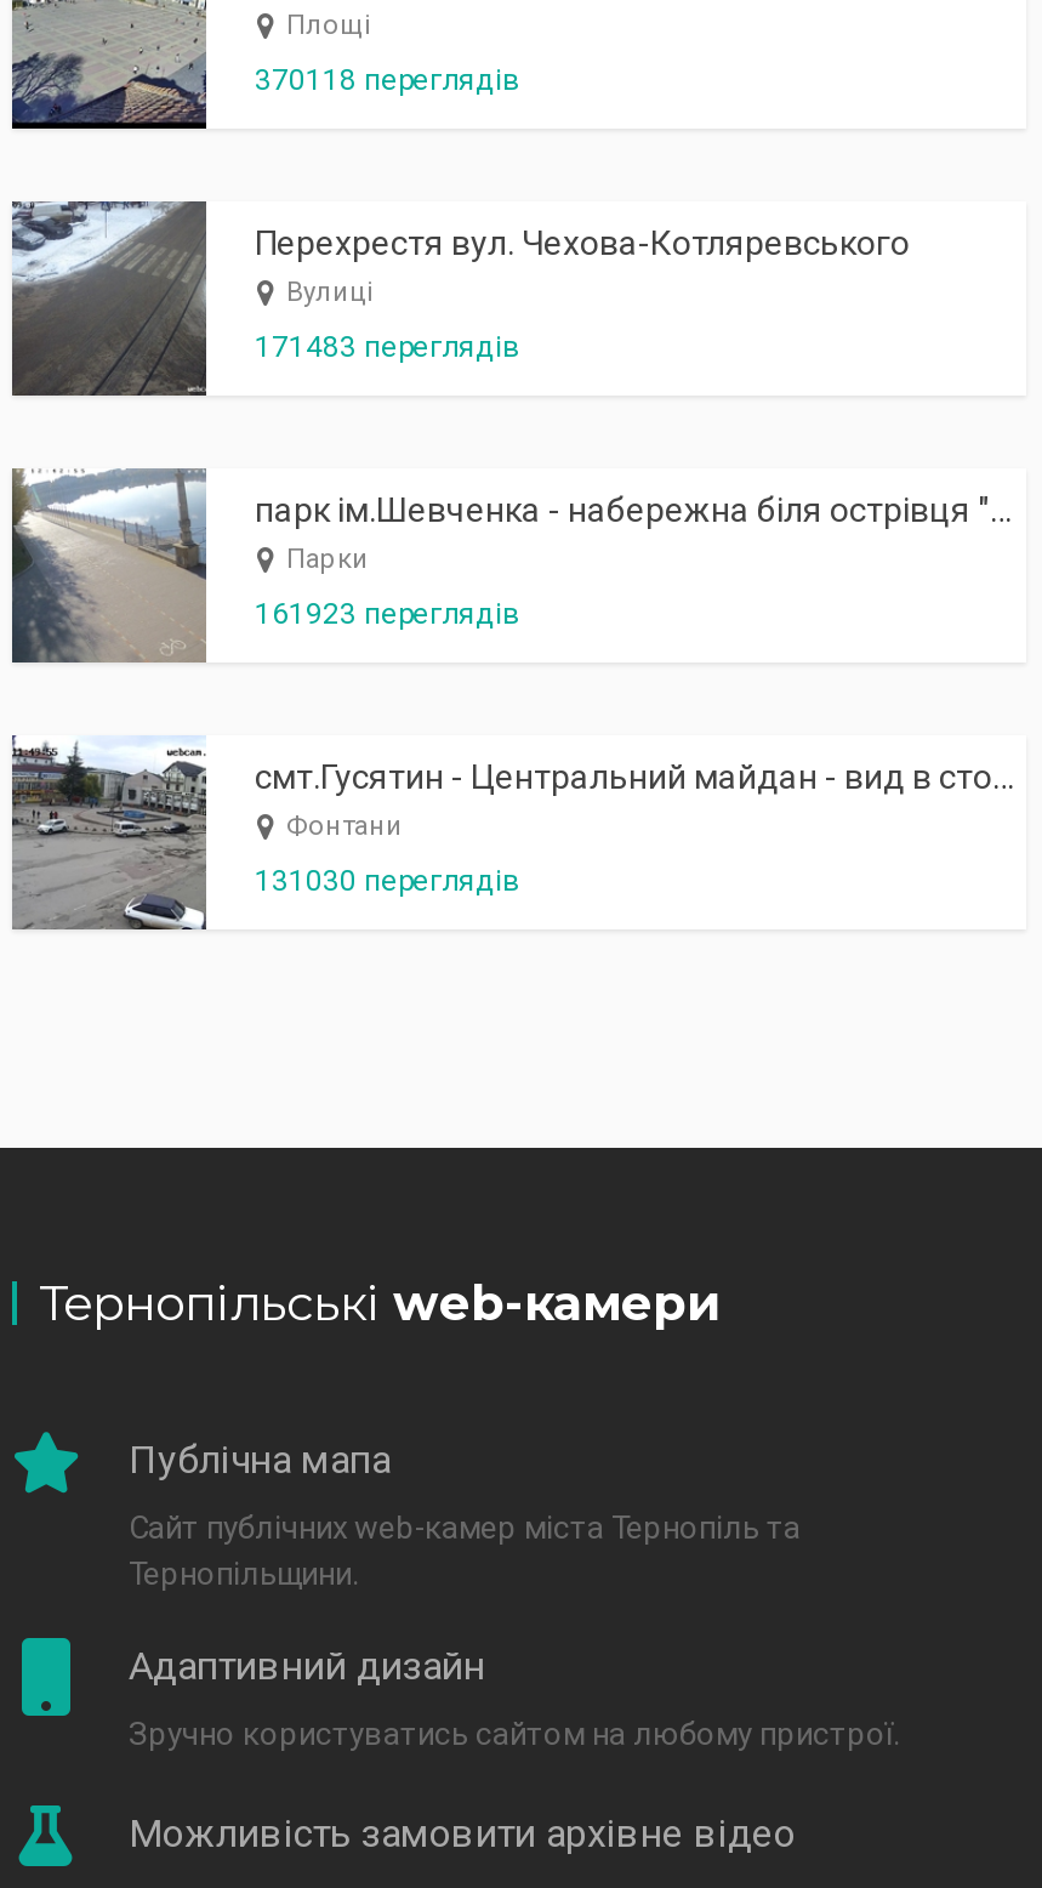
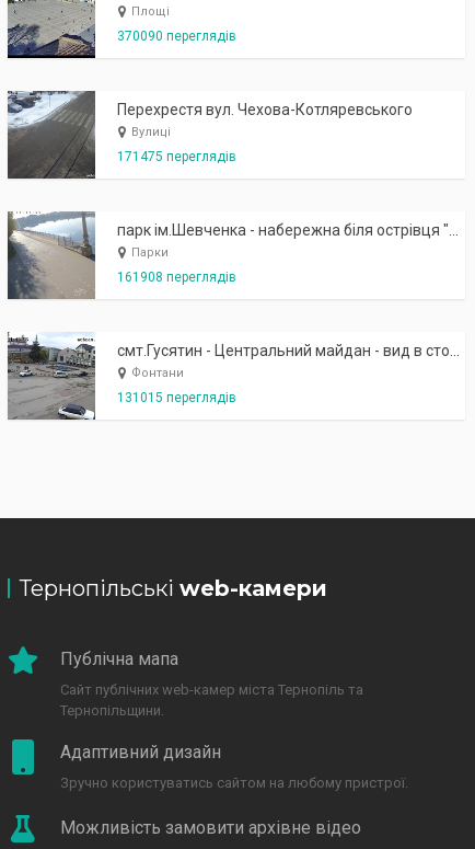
- 370118 переглядів
+ 370090 переглядів

- 171483 переглядів
+ 171475 переглядів

- 161923 переглядів
+ 161908 переглядів

- 131030 переглядів
+ 131015 переглядів
